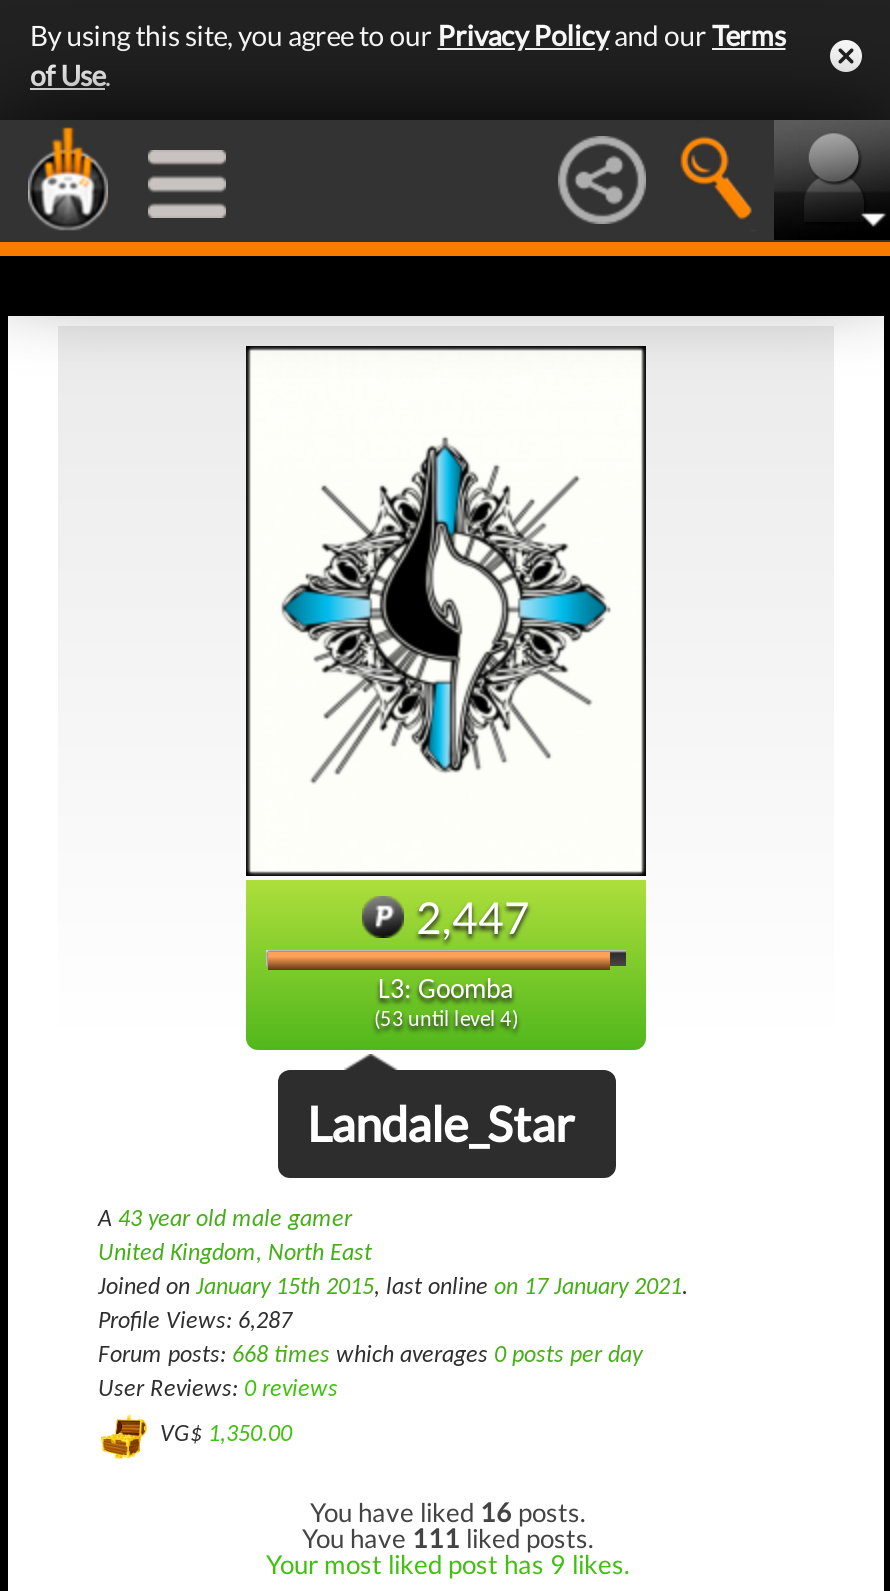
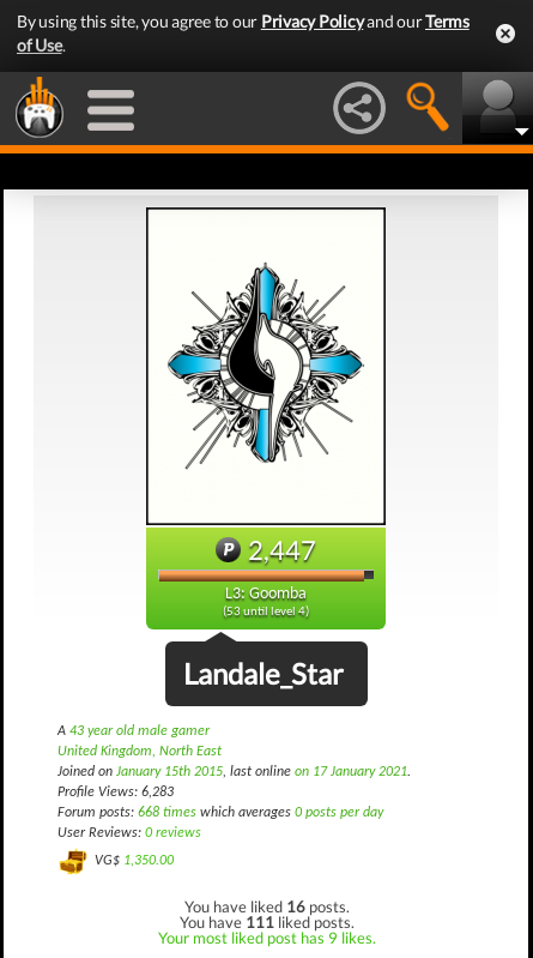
- Profile Views: 6,287
+ Profile Views: 6,283
